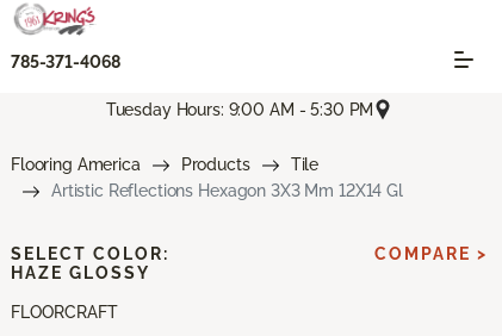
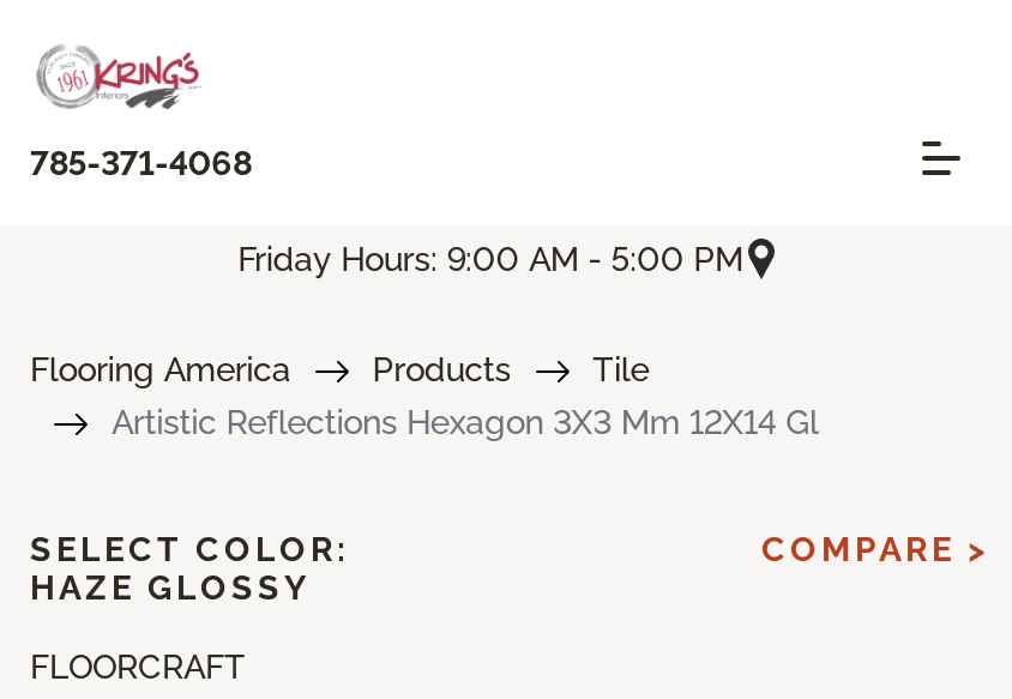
- Tuesday Hours: 9:00 AM - 5:30 PM
+ Friday Hours: 9:00 AM - 5:00 PM
